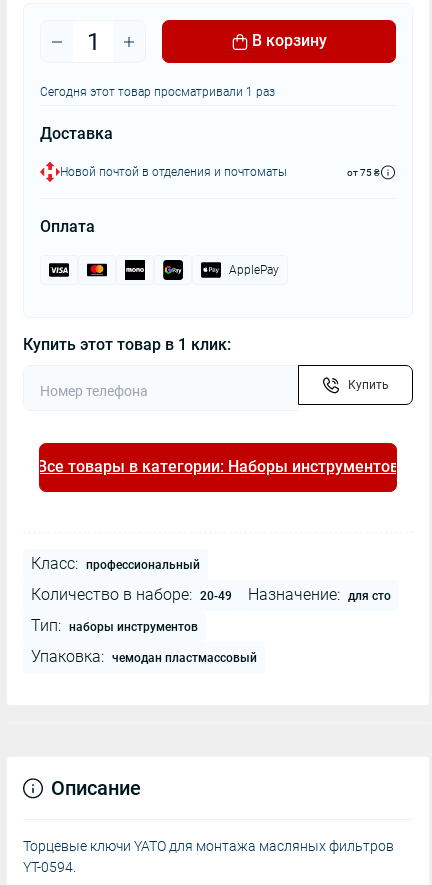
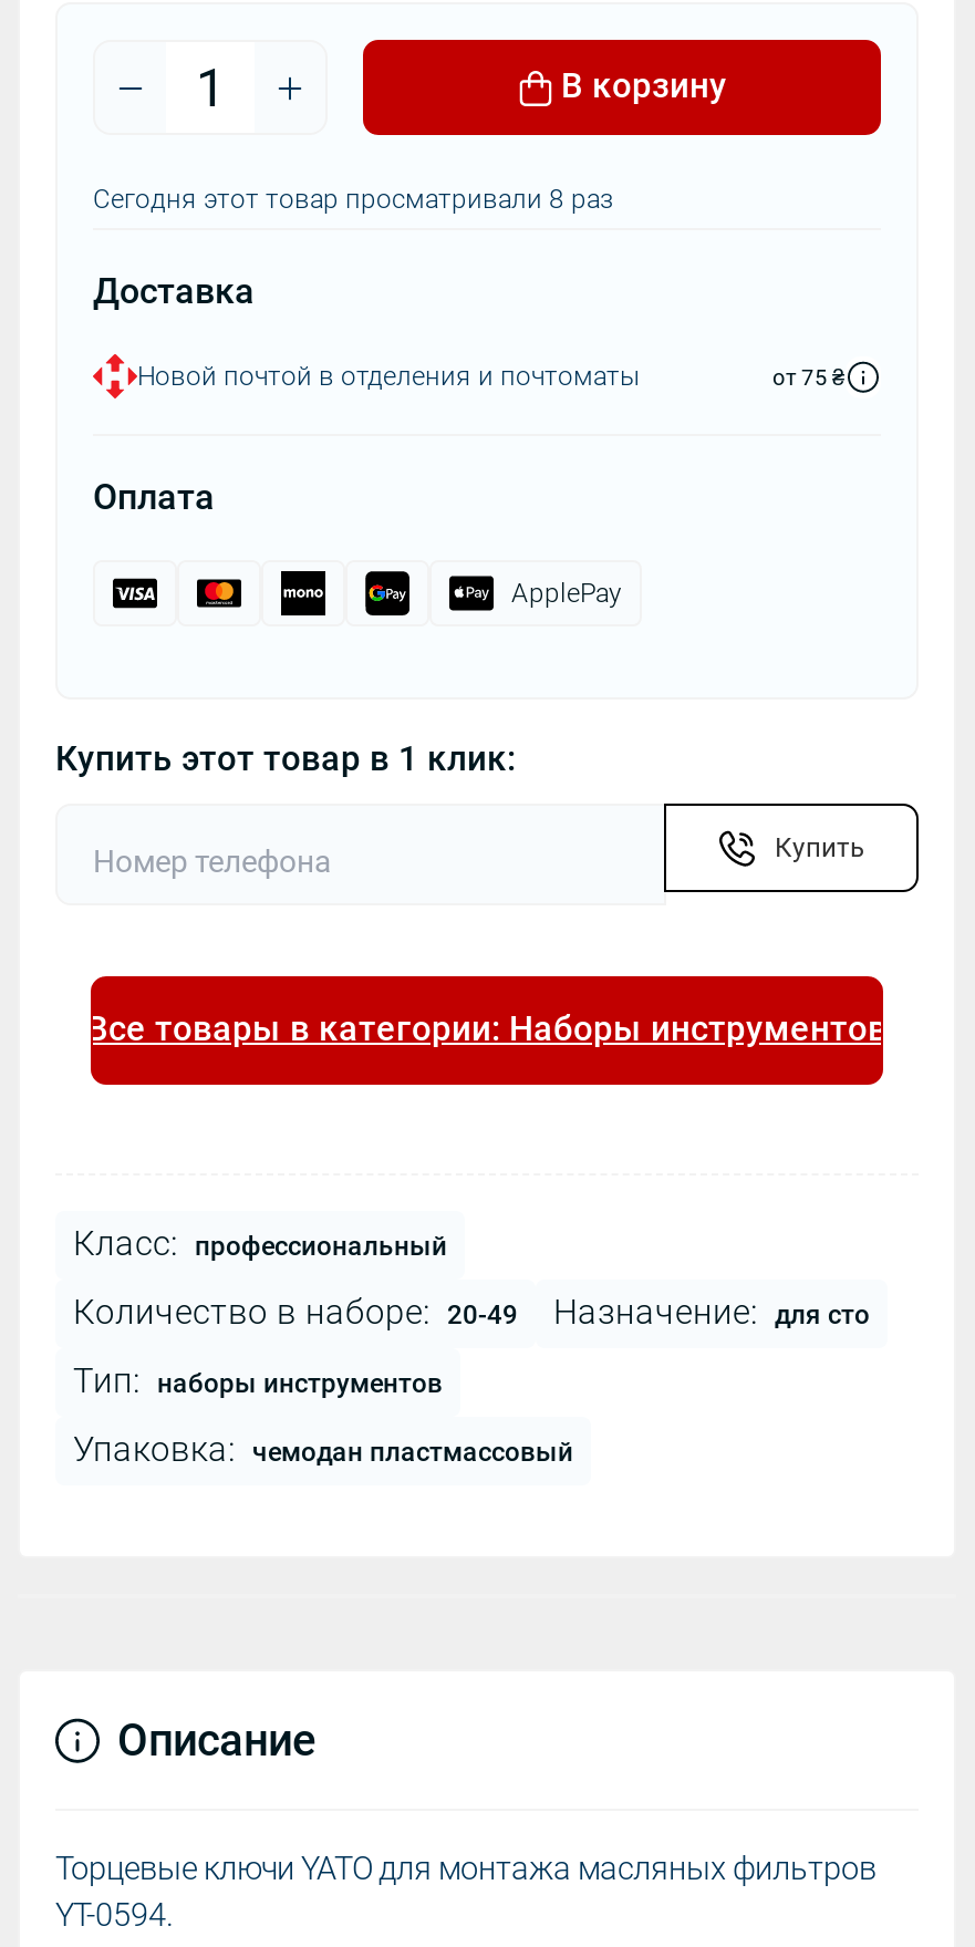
- Сегодня этот товар просматривали 1 раз
+ Сегодня этот товар просматривали 8 раз
